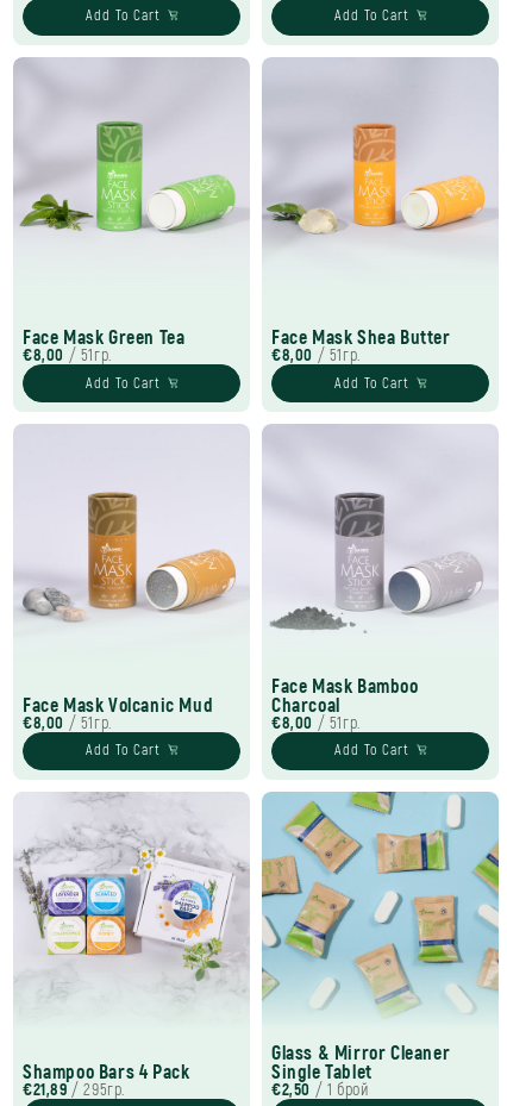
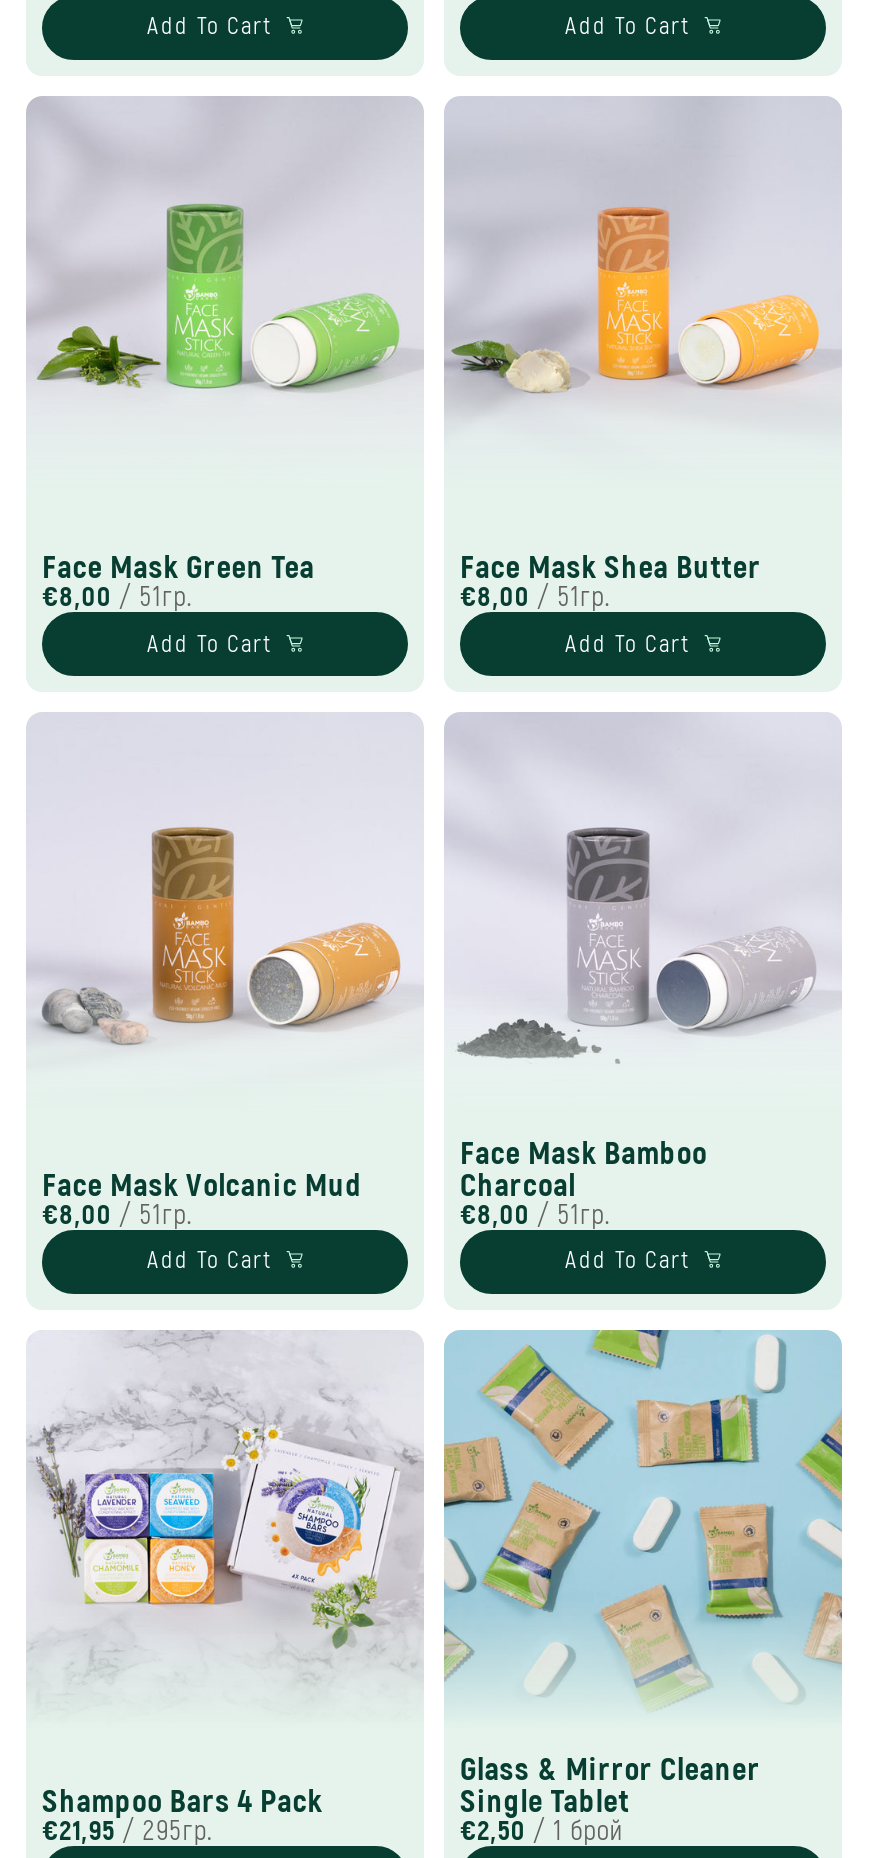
- €21,89 / 295гр.
+ €21,95 / 295гр.
